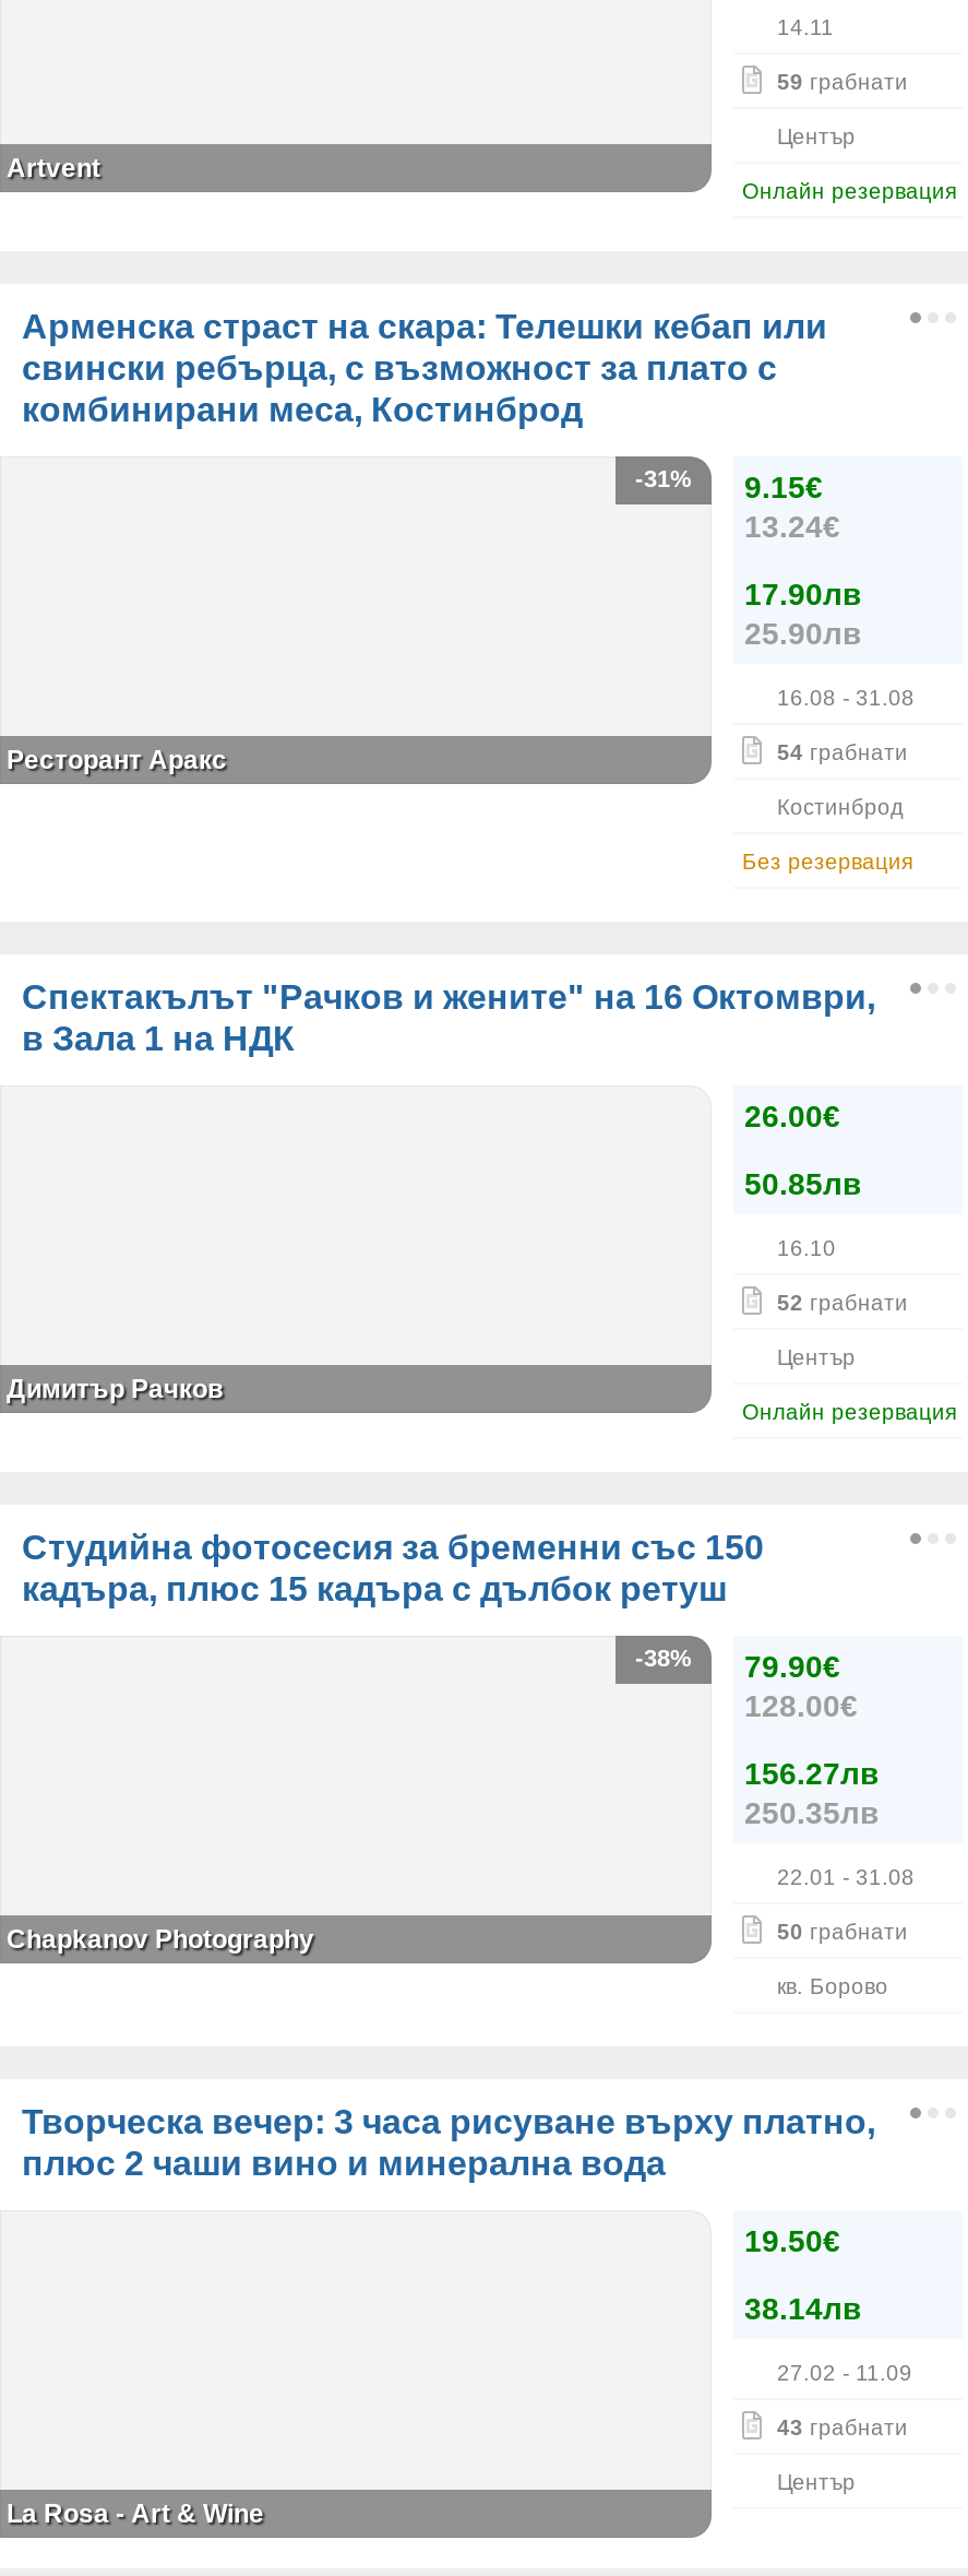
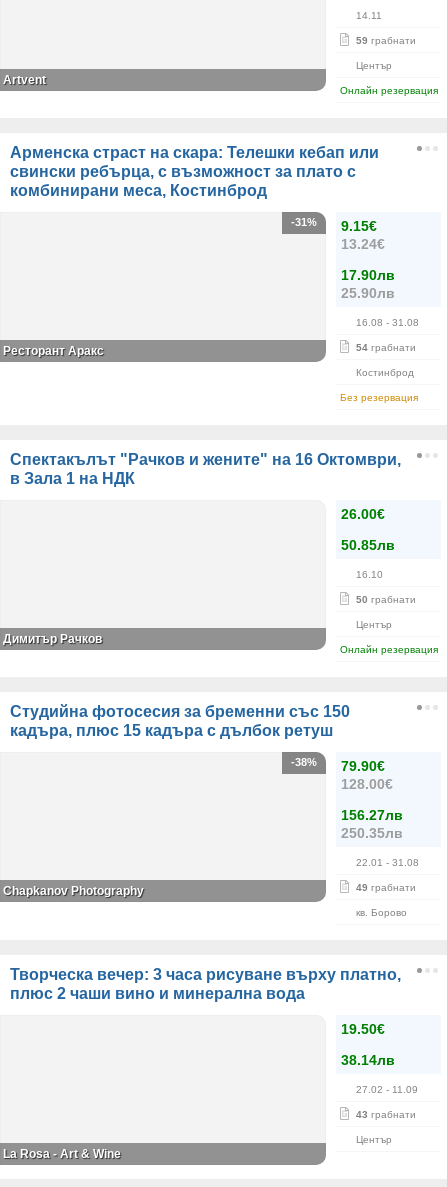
- 52 грабнати
+ 50 грабнати

- 50 грабнати
+ 49 грабнати
